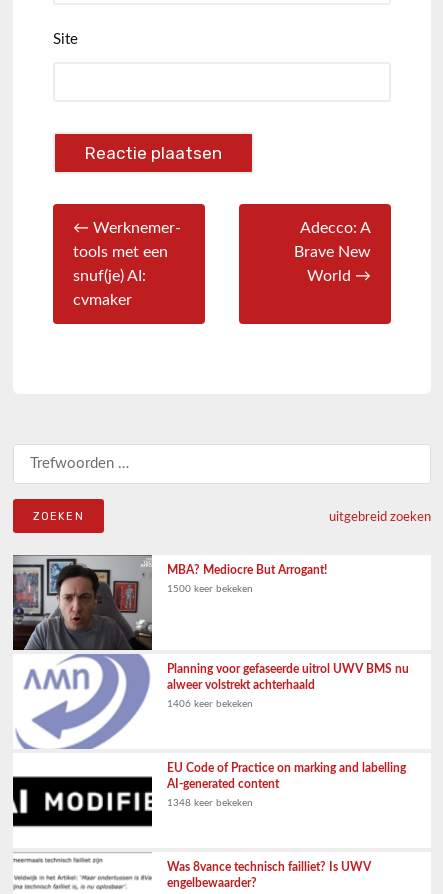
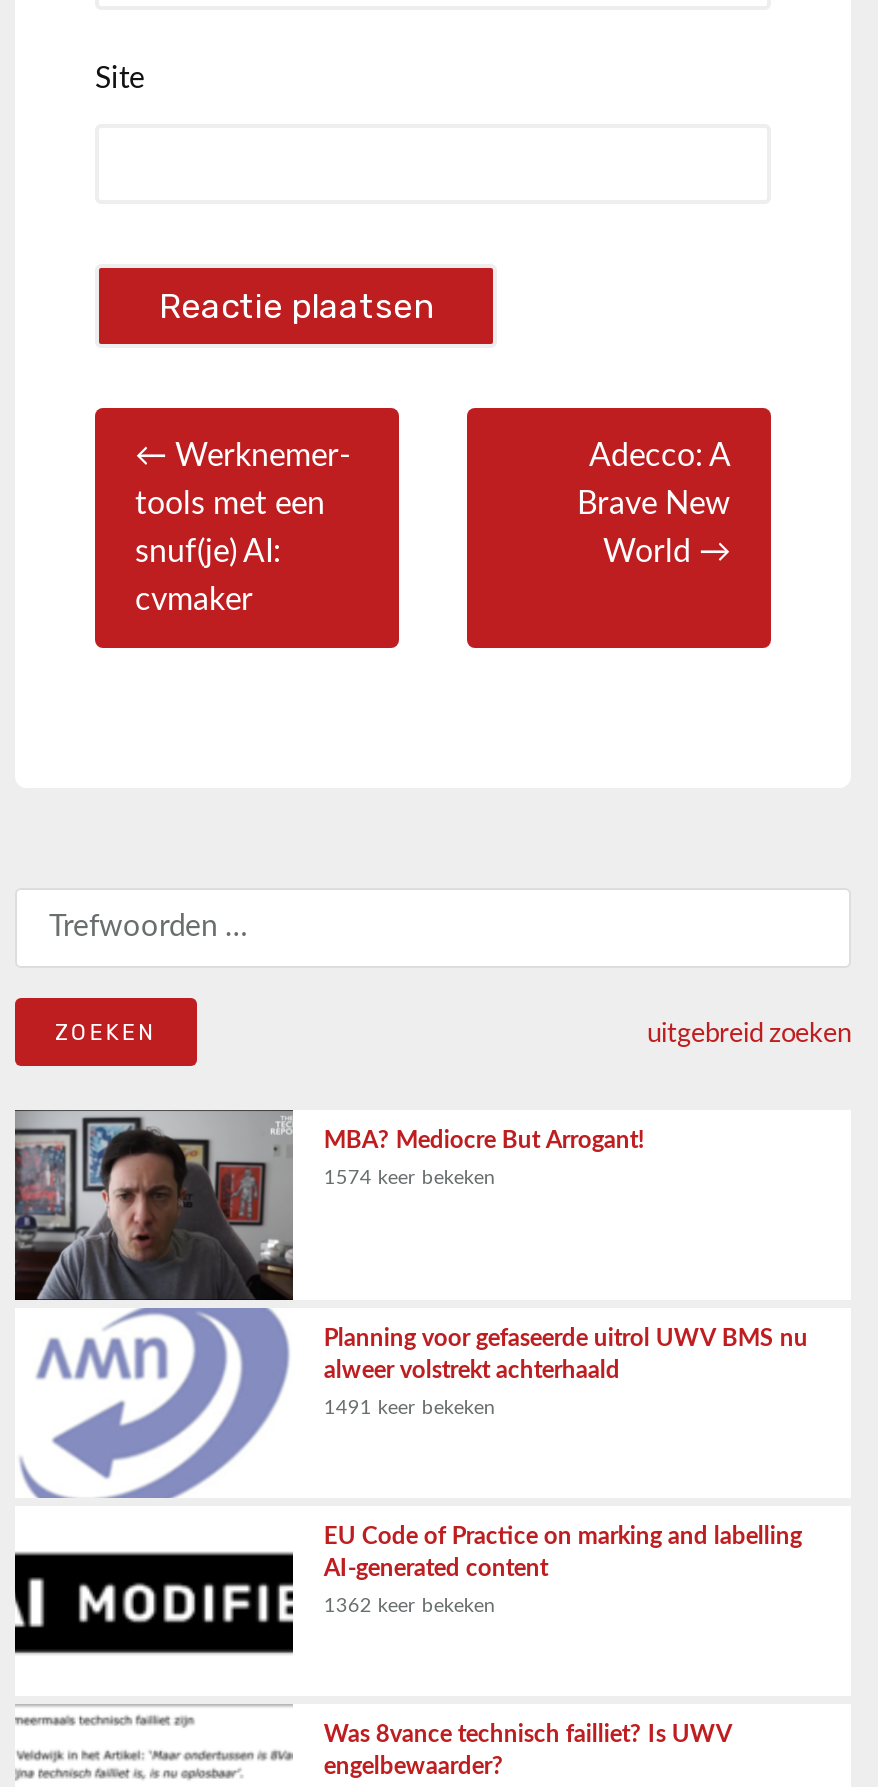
- 1500 keer bekeken
+ 1574 keer bekeken

- 1406 keer bekeken
+ 1491 keer bekeken

- 1348 keer bekeken
+ 1362 keer bekeken
